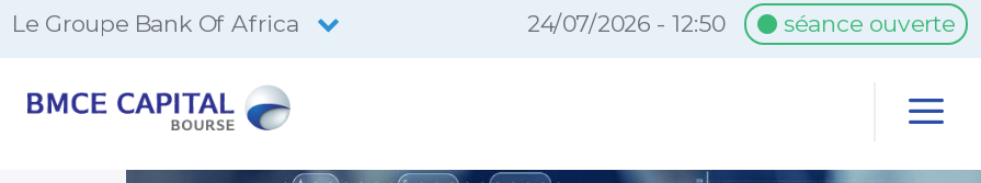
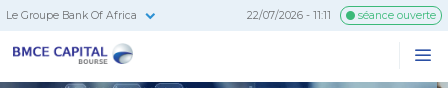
- 24/07/2026 - 12:50 séance ouverte
+ 22/07/2026 - 11:11 séance ouverte
